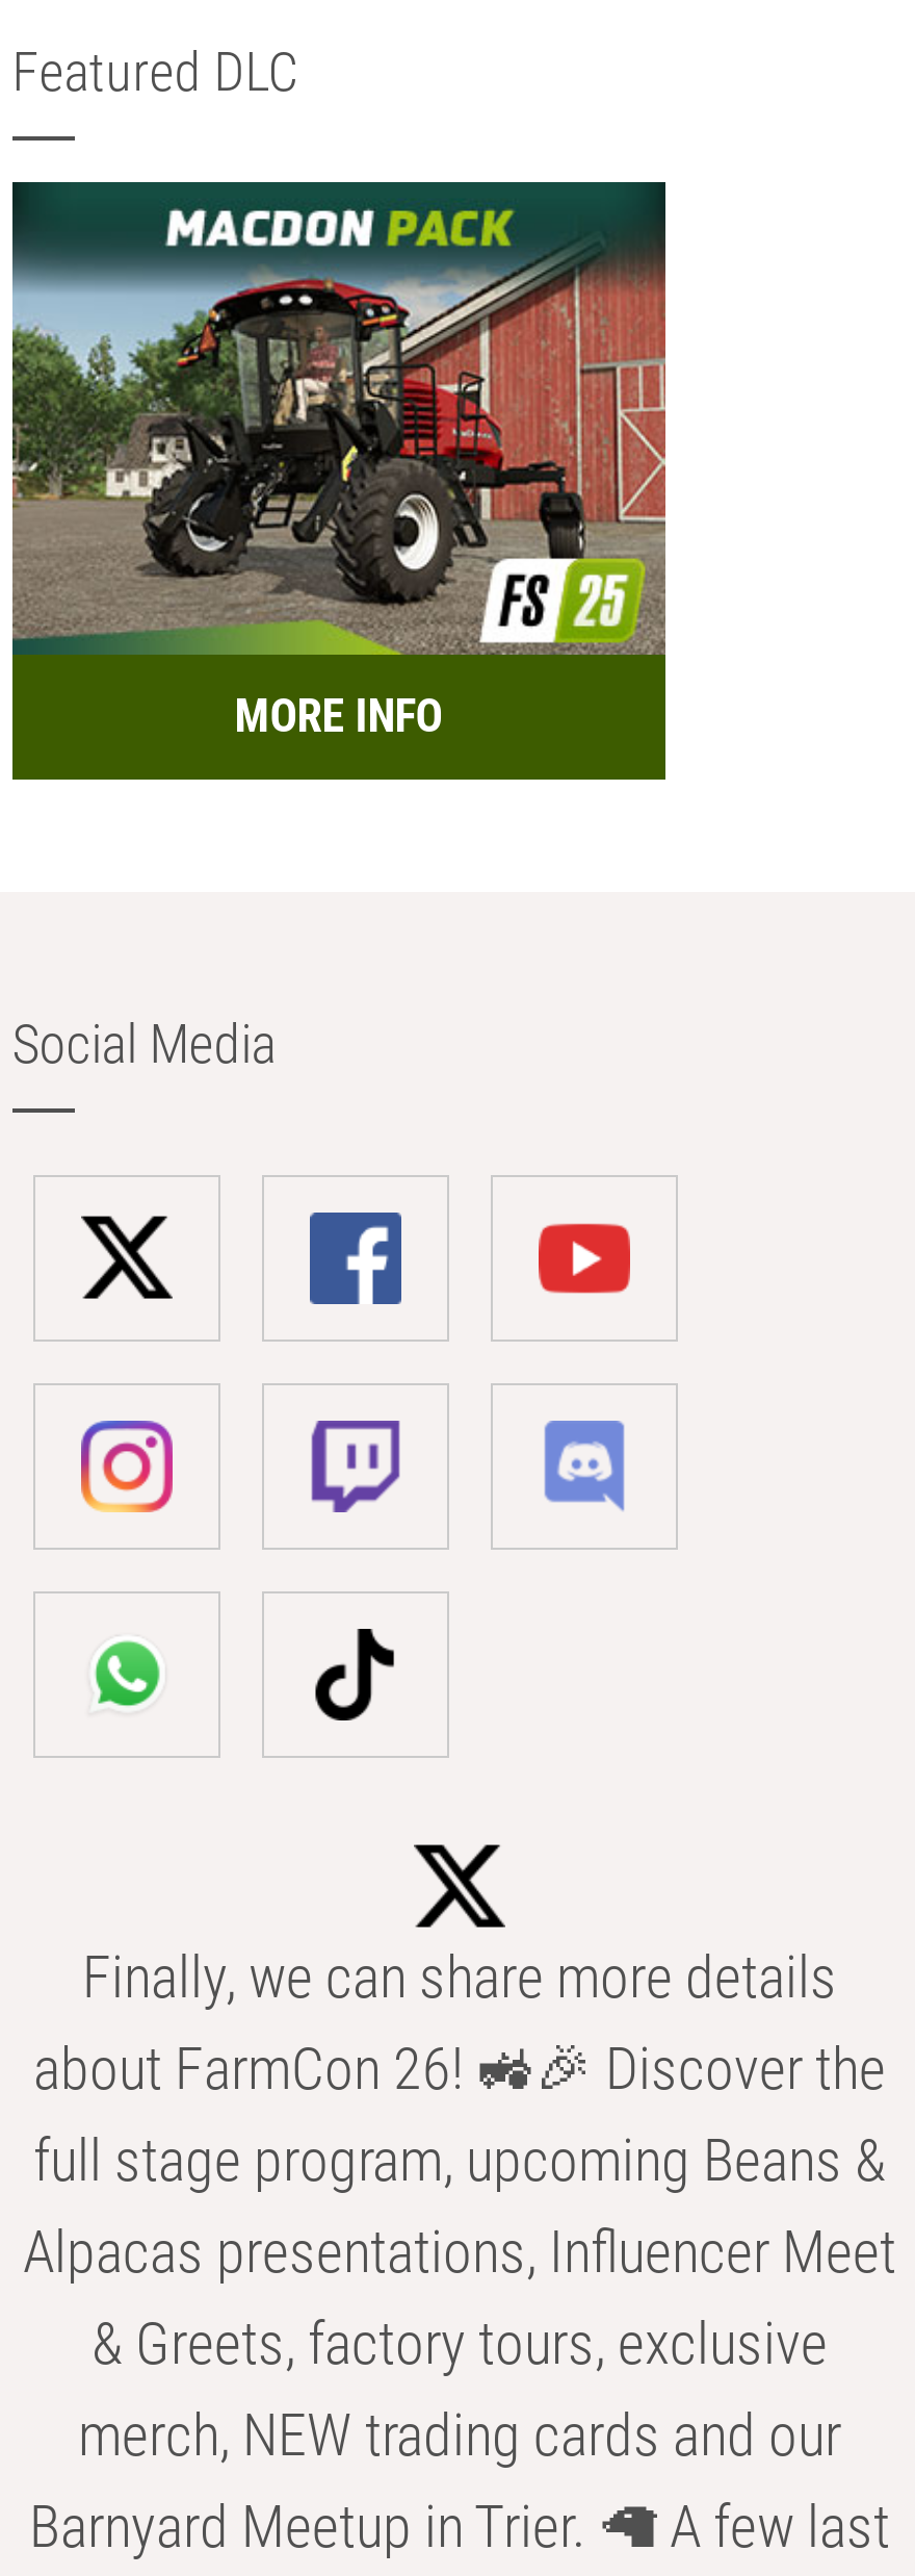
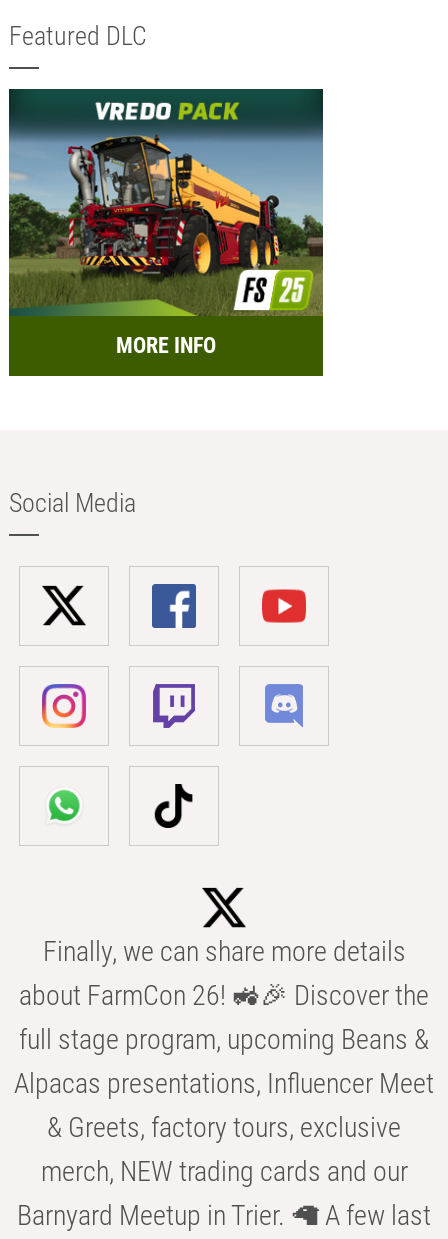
- [image]
+ [image]
